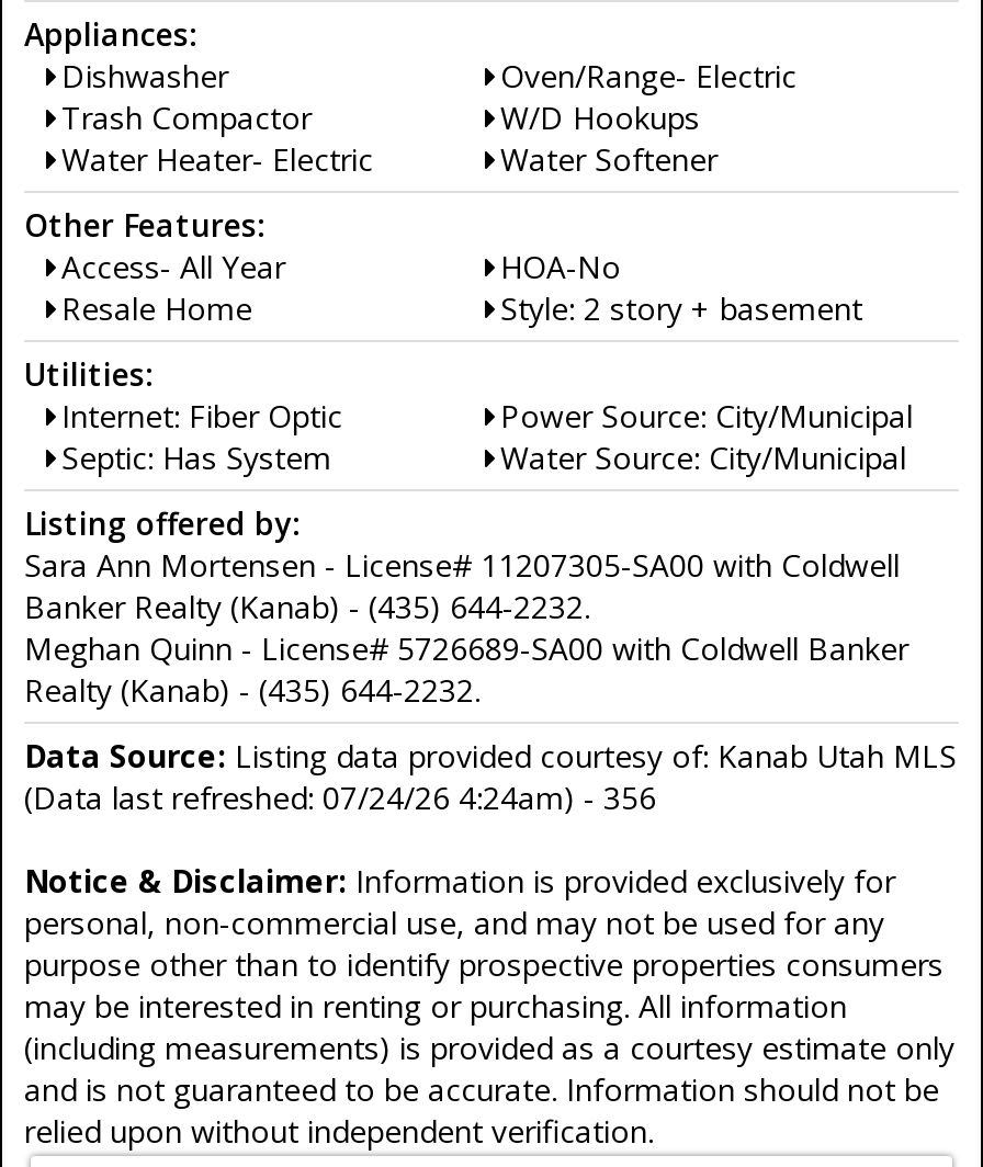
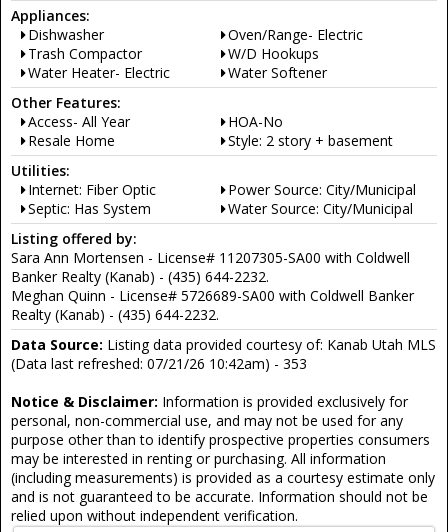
- (Data last refreshed: 07/24/26 4:24am) - 356
+ (Data last refreshed: 07/21/26 10:42am) - 353
